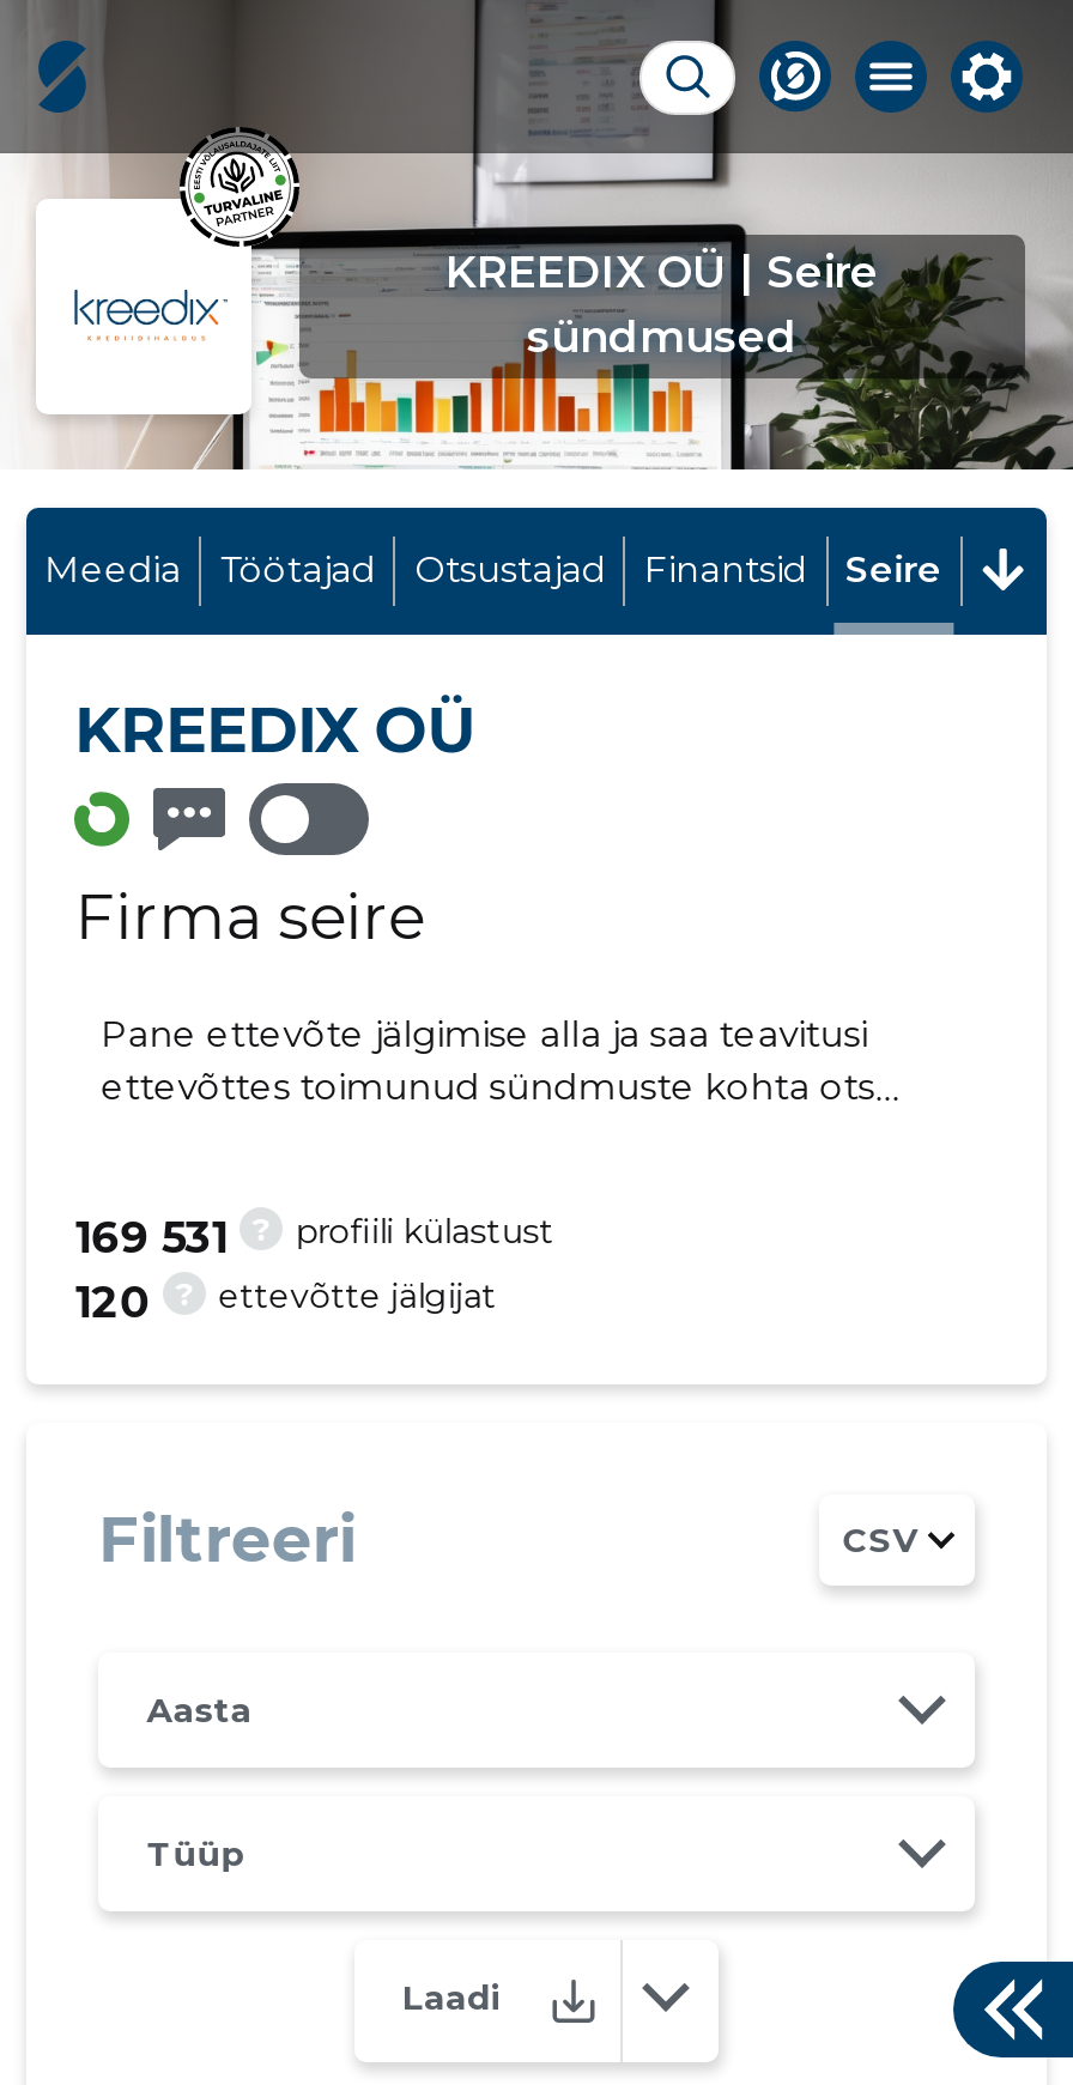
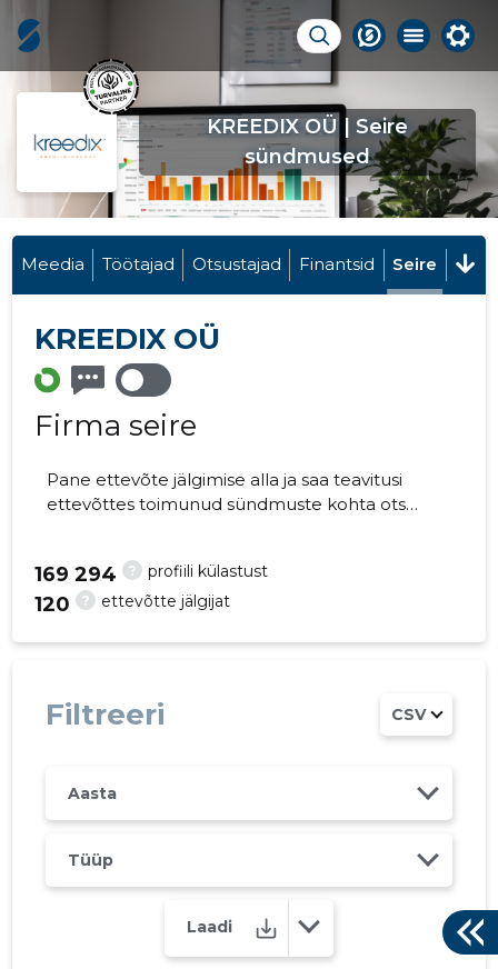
- 169 531
+ 169 294
